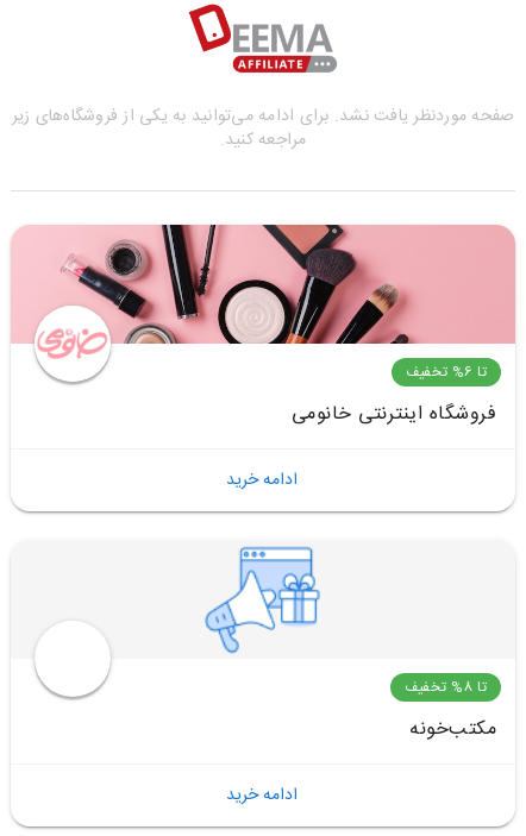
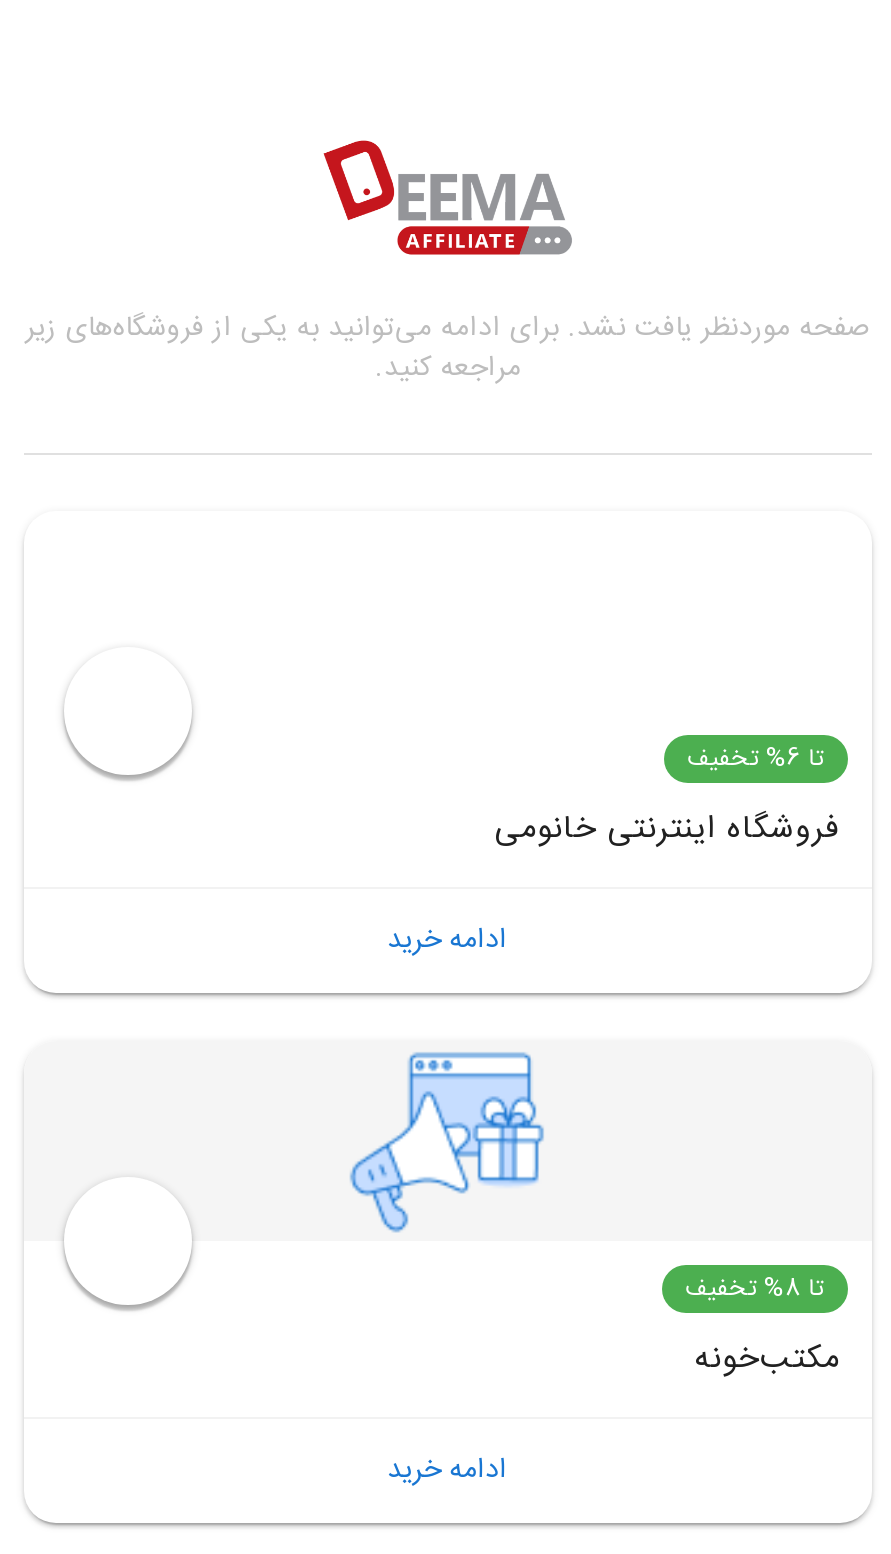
- [image]
